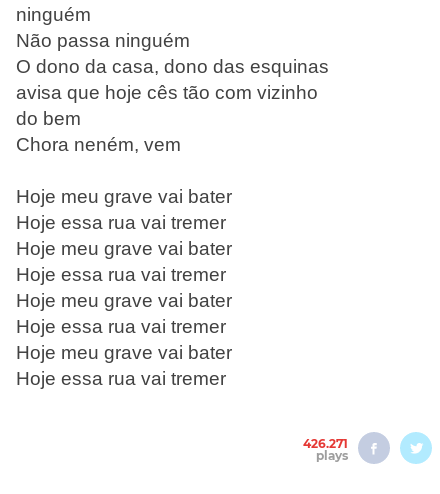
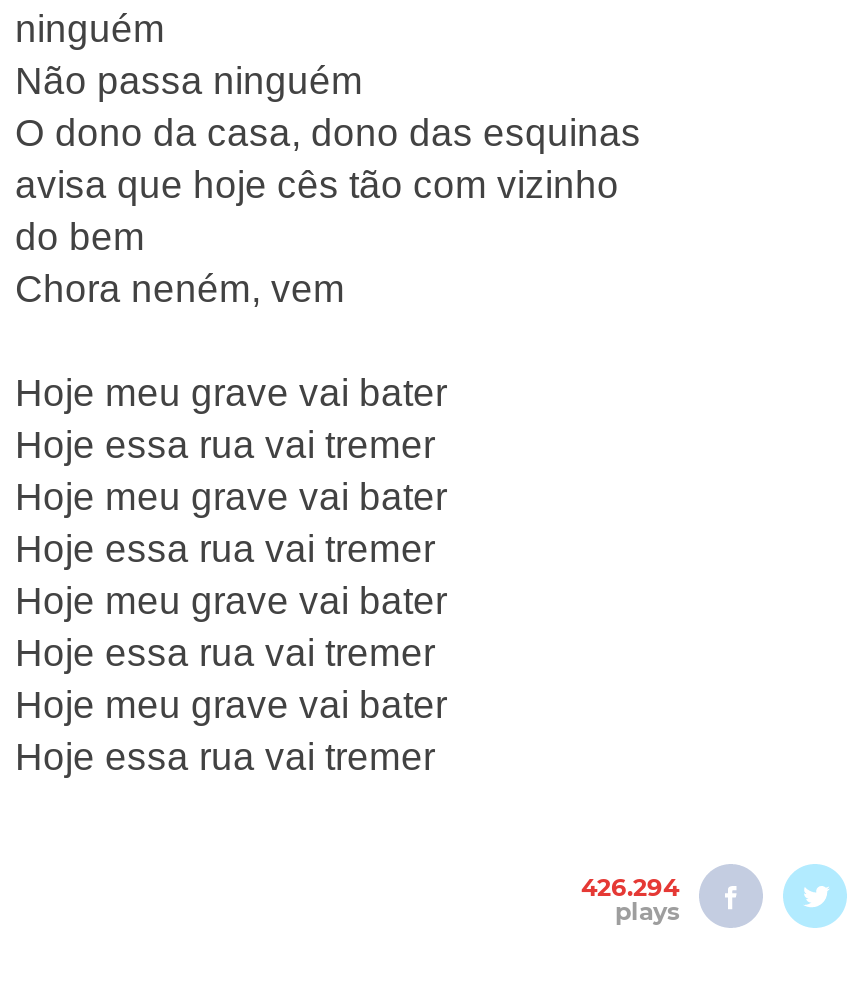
- 426.271
+ 426.294
